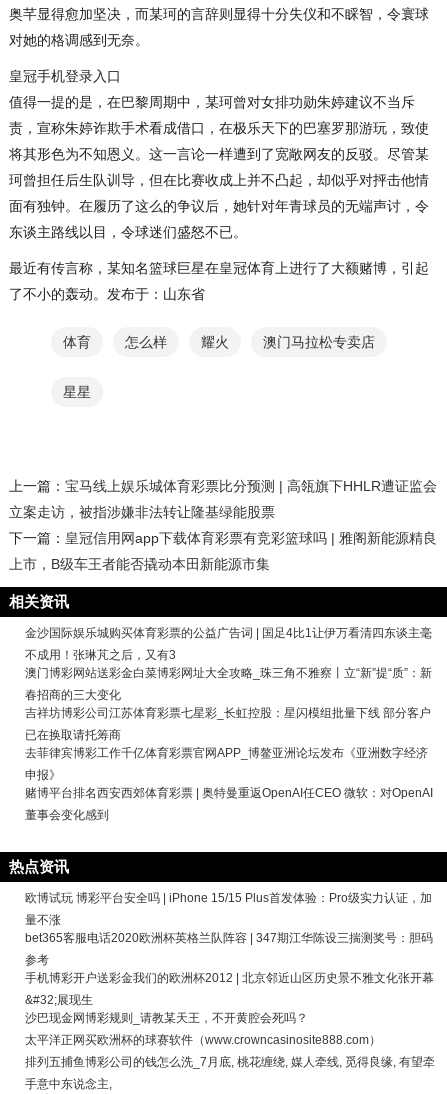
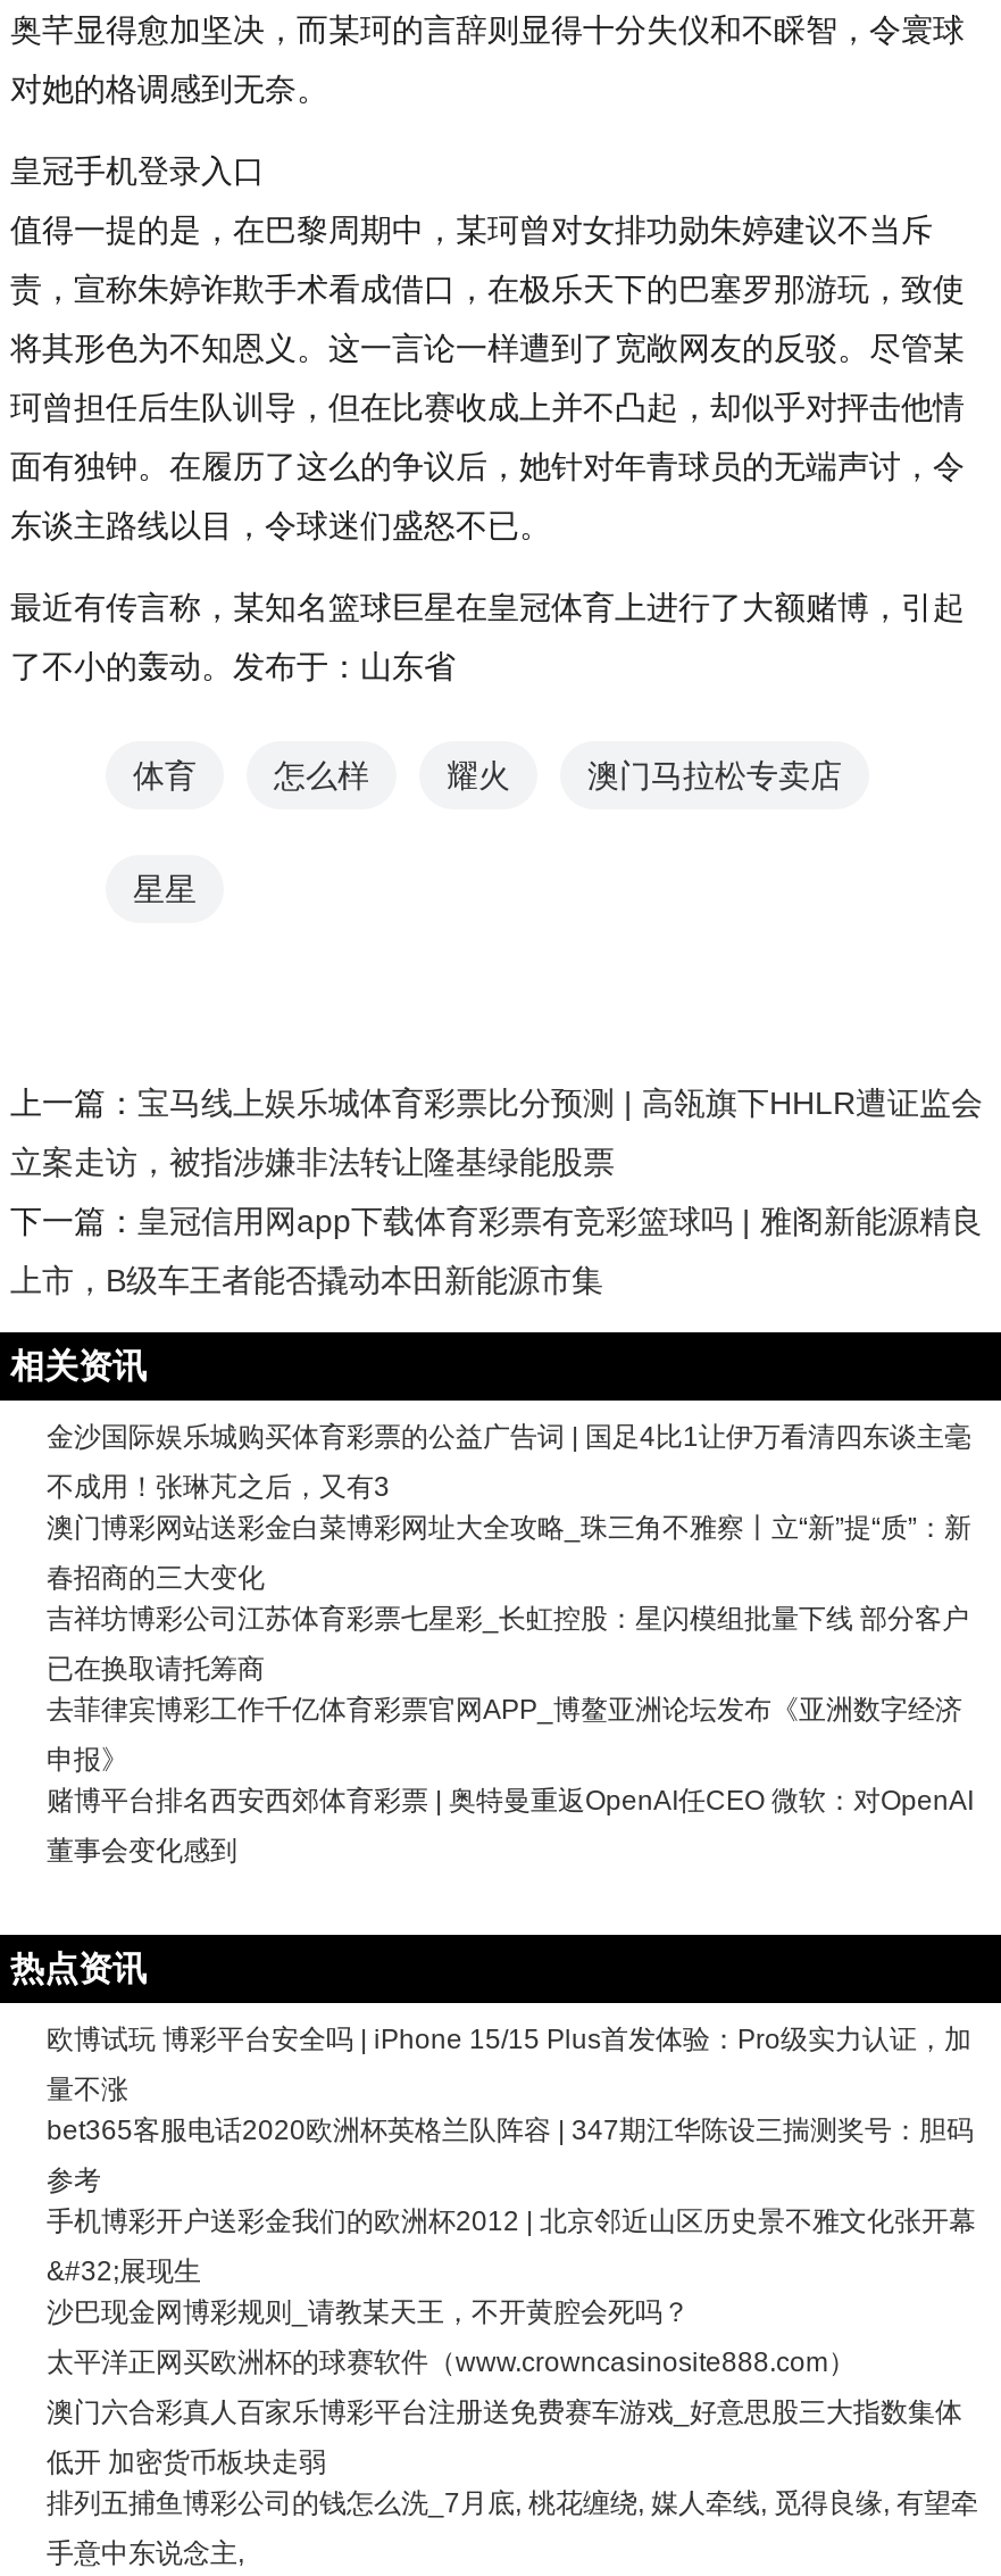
+ 澳门六合彩真人百家乐博彩平台注册送免费赛车游戏_好意思股三大指数集体
+ 低开 加密货币板块走弱
